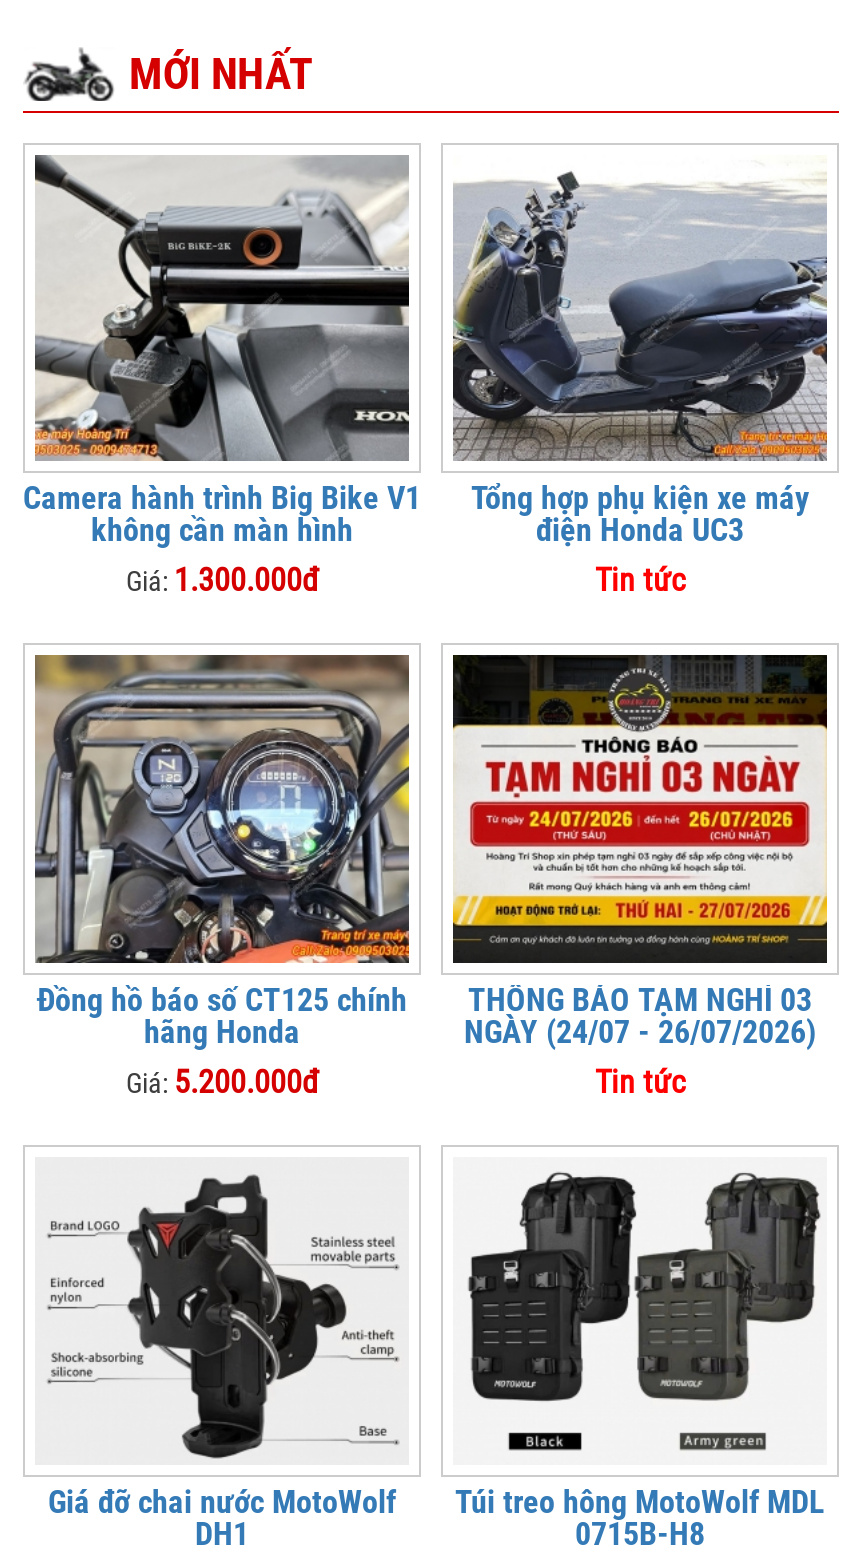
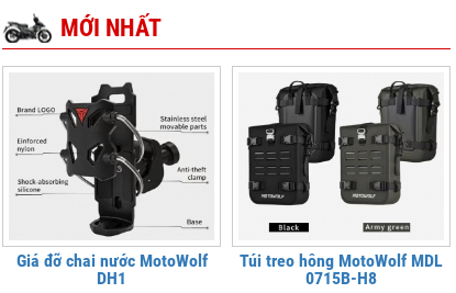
- [image]
- Camera hành trình Big Bike V1
- không cần màn hình
- Giá: 1.300.000đ

- [image]
- Tổng hợp phụ kiện xe máy
- điện Honda UC3
- Tin tức

- [image]
- Đồng hồ báo số CT125 chính
- hãng Honda
- Giá: 5.200.000đ

- [image]
- THÔNG BÁO TẠM NGHỈ 03
- NGÀY (24/07 - 26/07/2026)
- Tin tức
